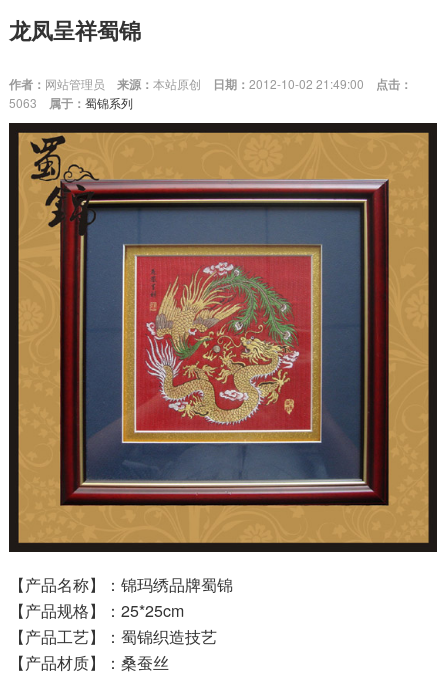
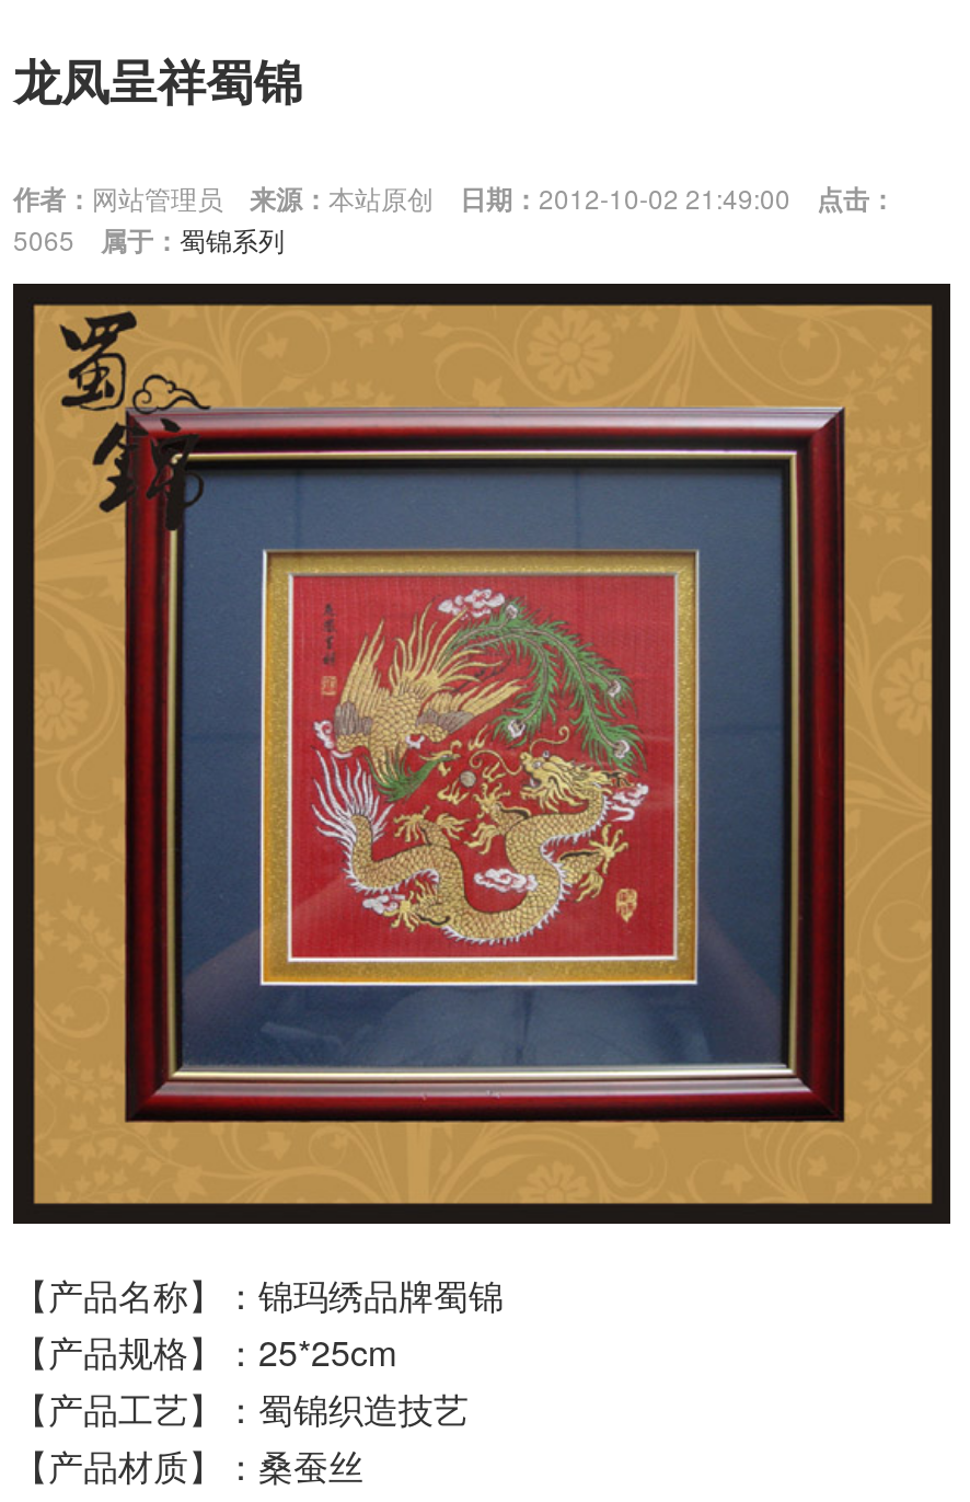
- 5063属于：蜀锦系列
+ 5065属于：蜀锦系列
